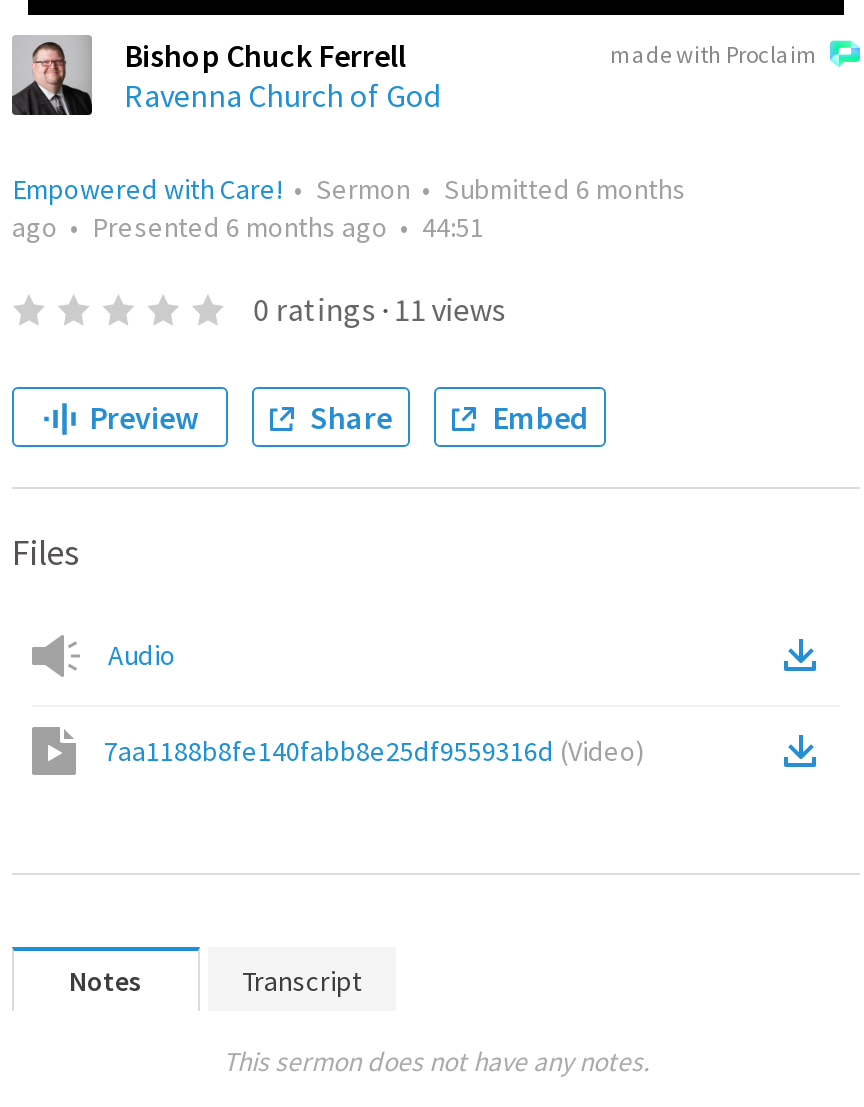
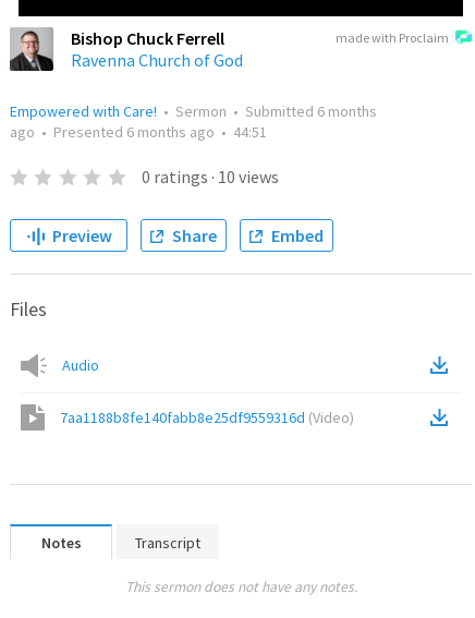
- 0 ratings · 11 views
+ 0 ratings · 10 views
